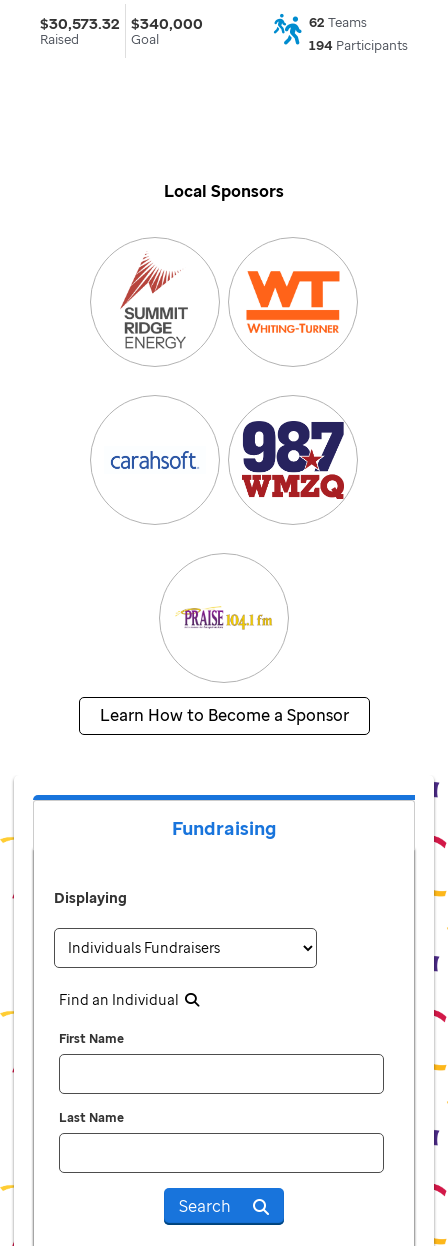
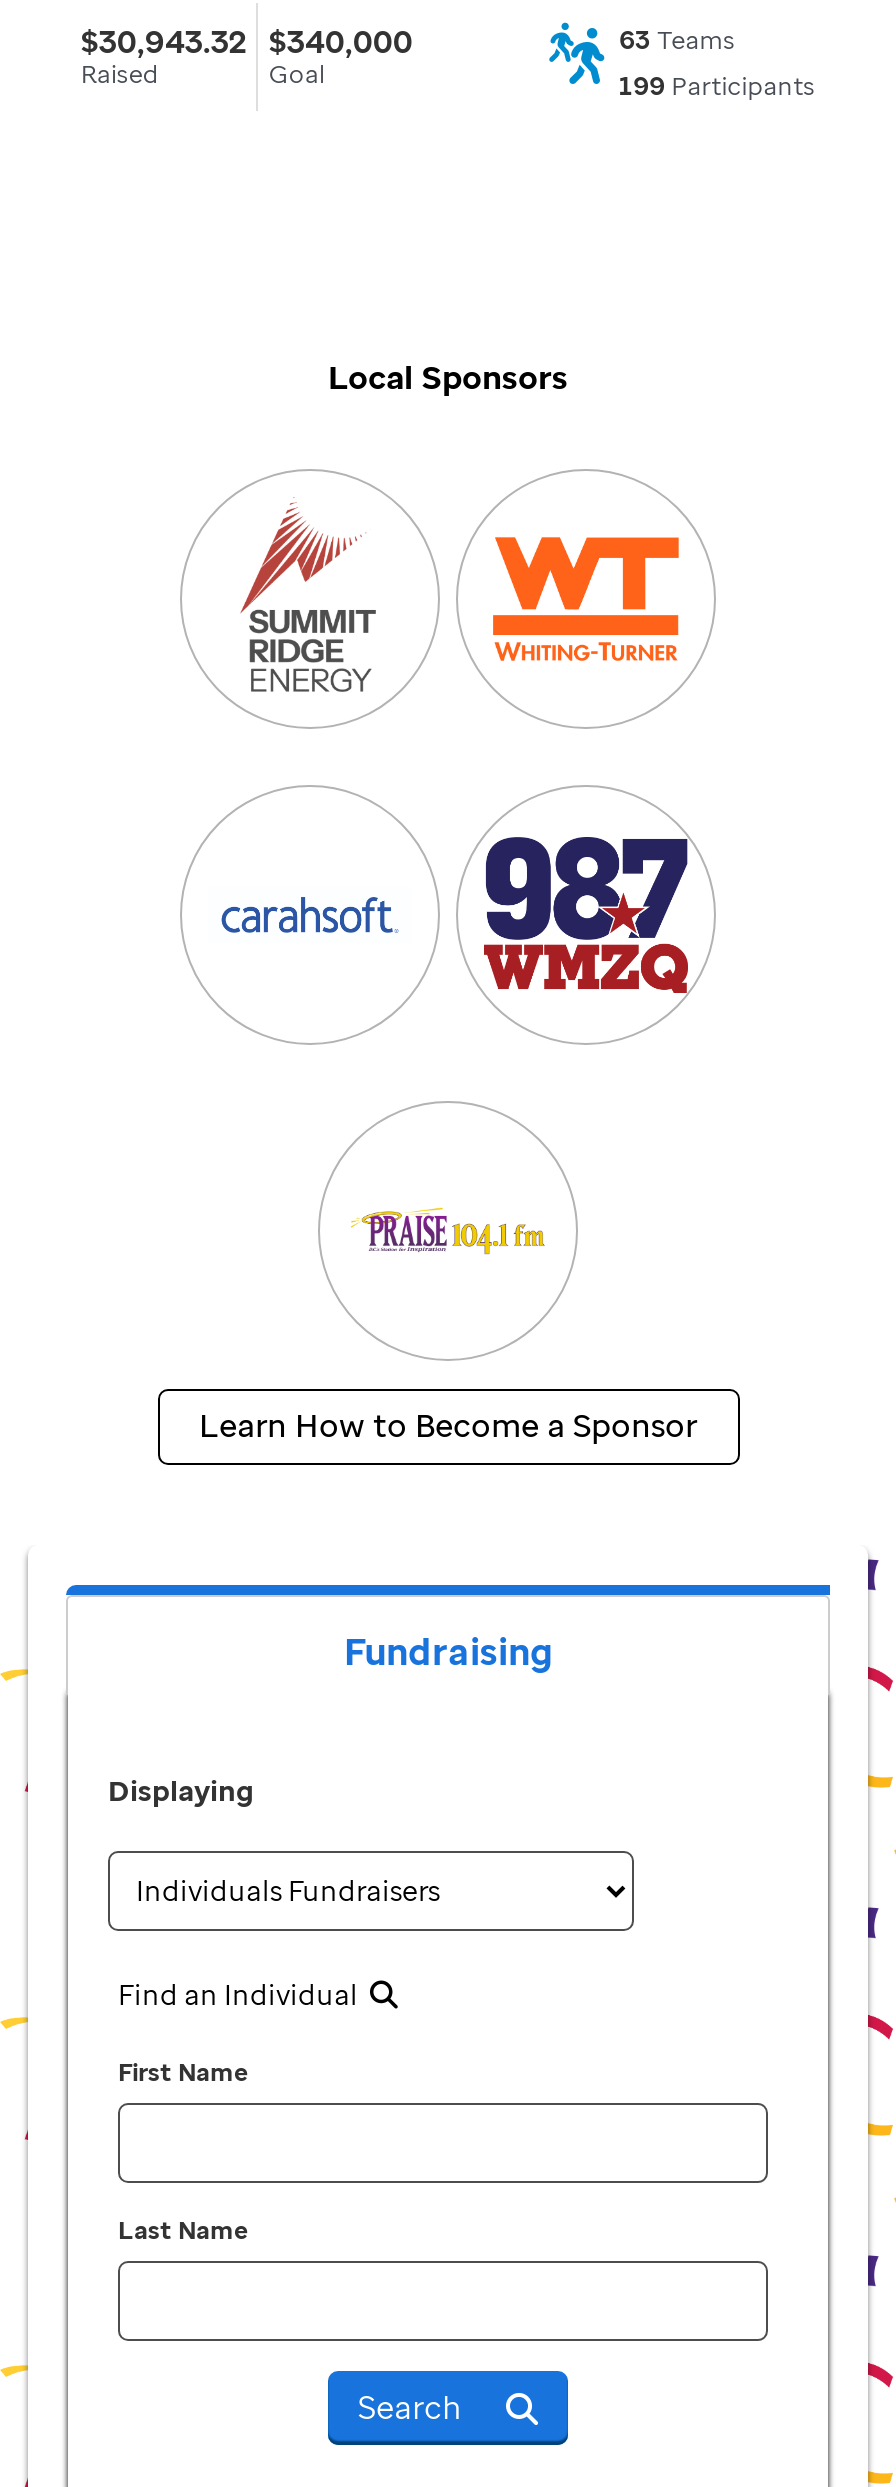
- $30,573.32 $340,000
+ $30,943.32 $340,000

- 62 Teams
+ 63 Teams

- 194 Participants
+ 199 Participants
